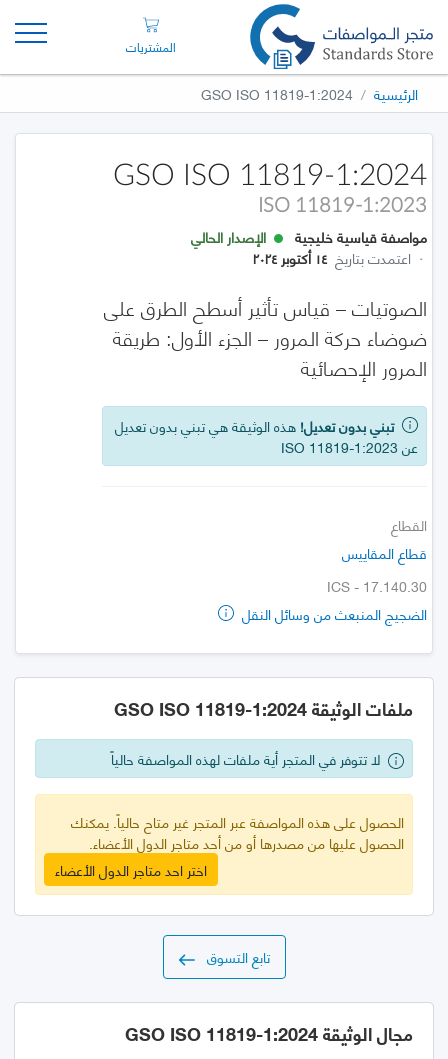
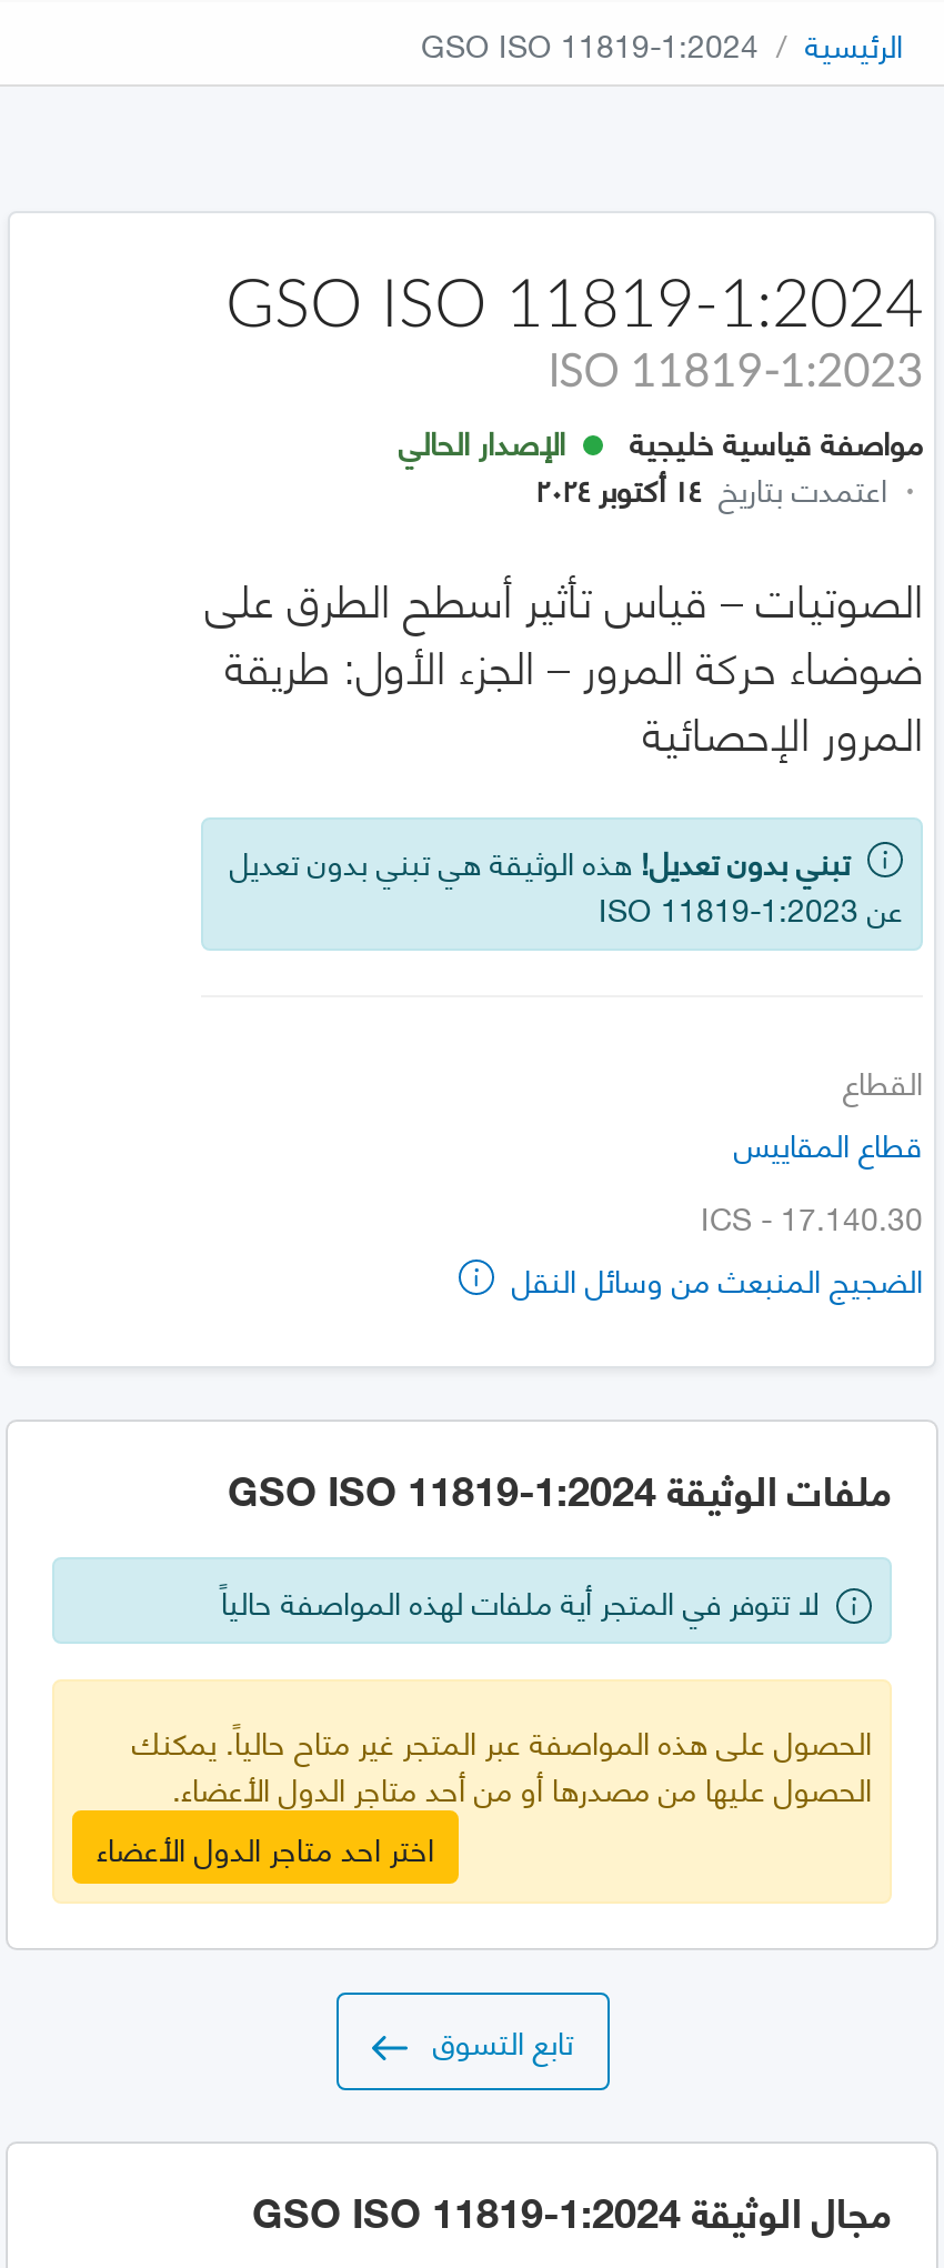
- المشتريات

moved up: الرئيسية | GSO ISO 11819-1:2024
